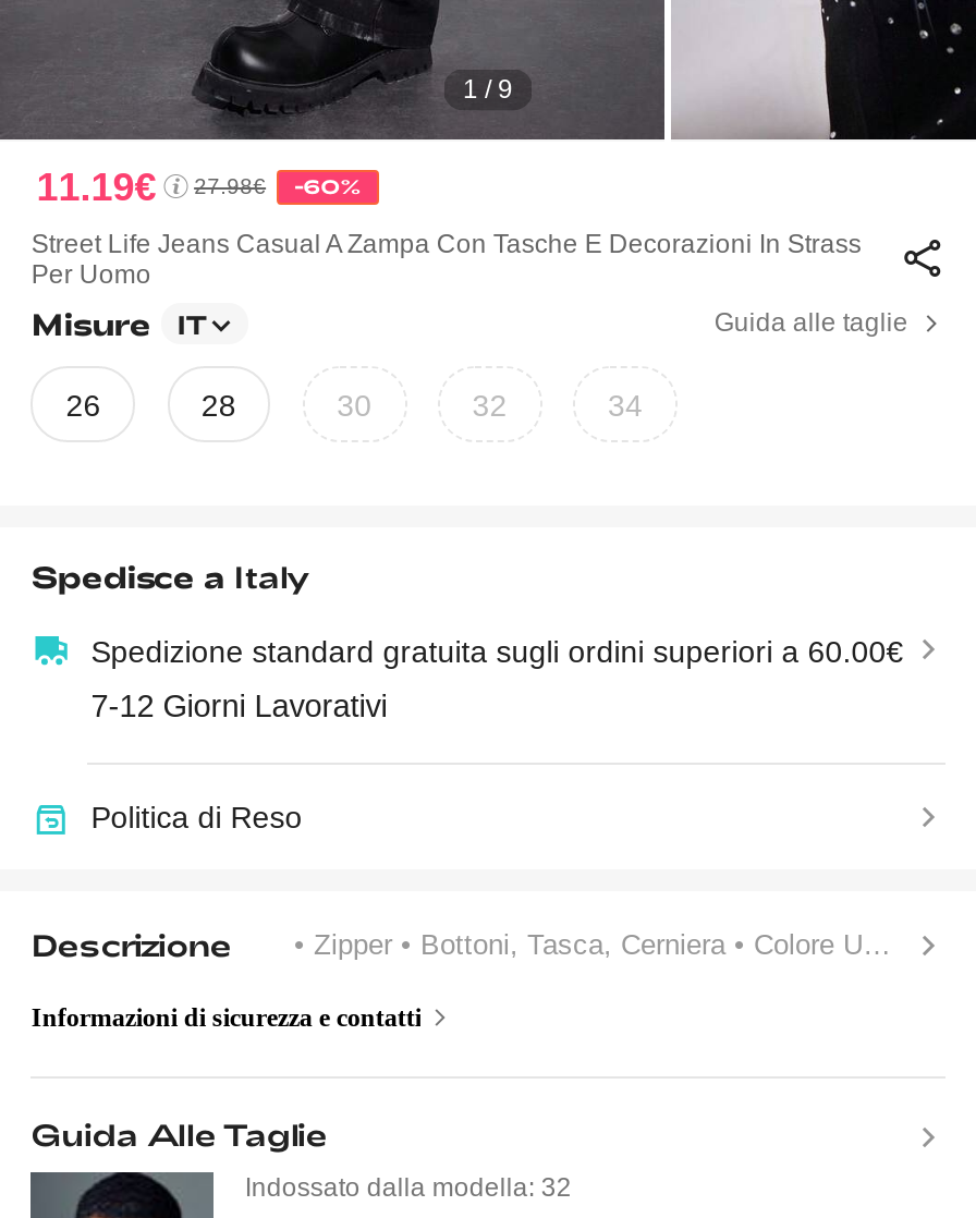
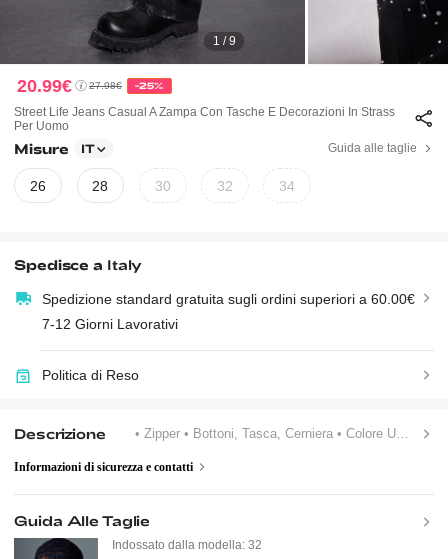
- 11.19€
+ 20.99€

- -60%
+ -25%
